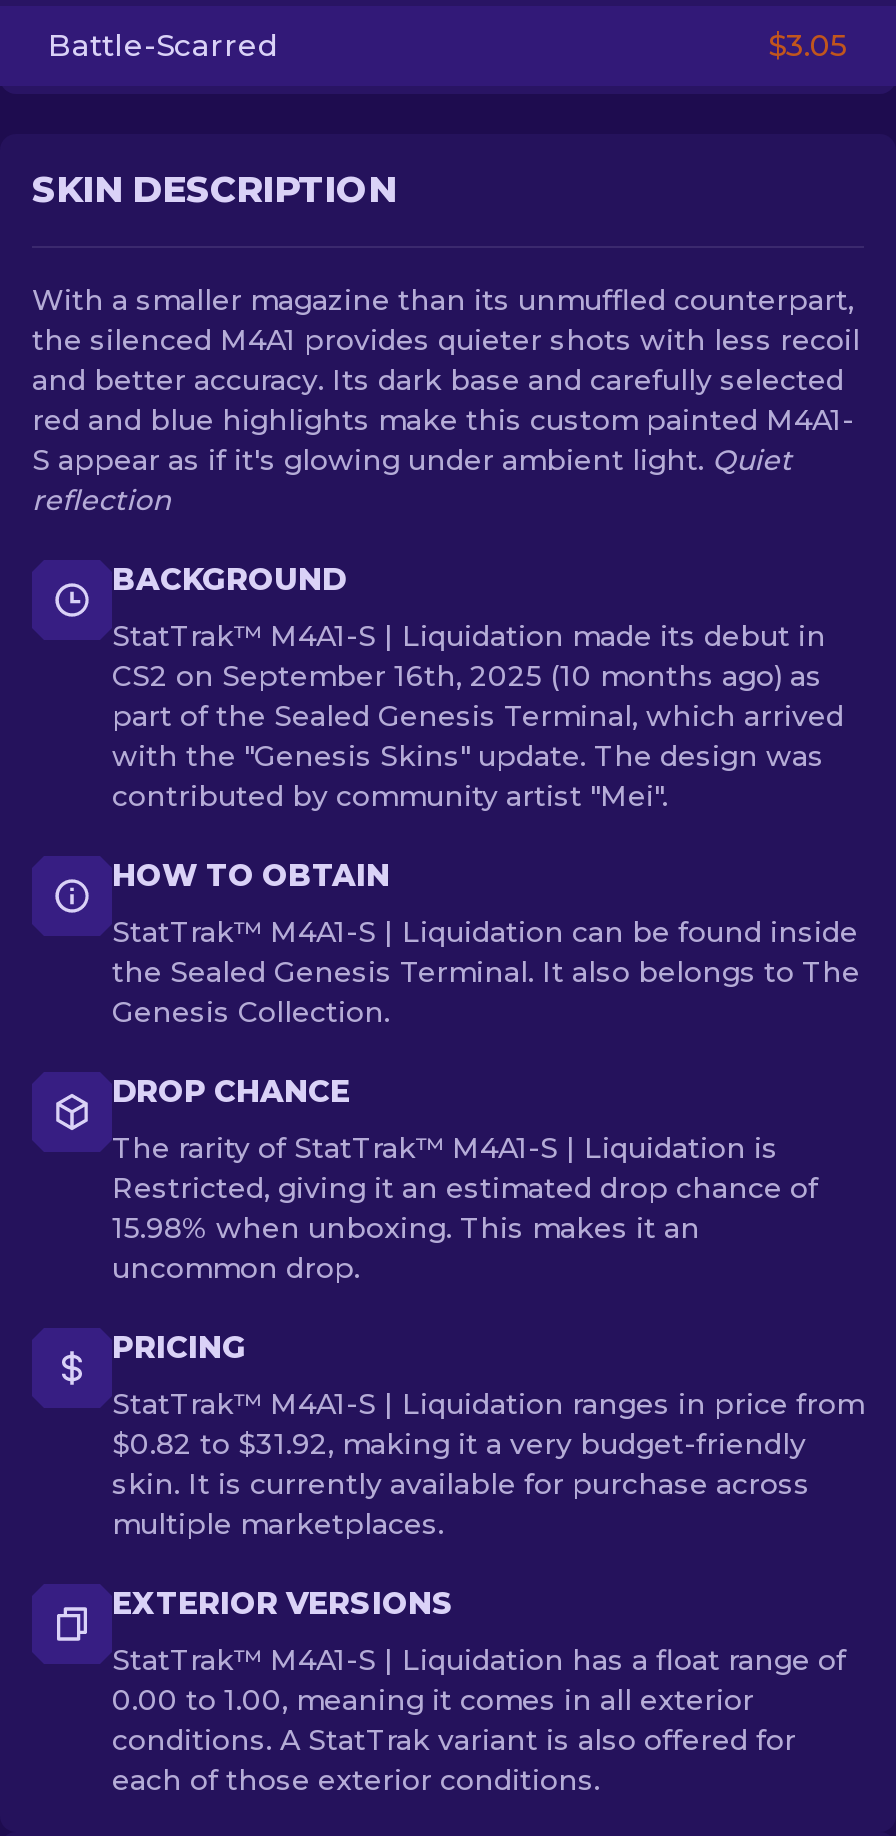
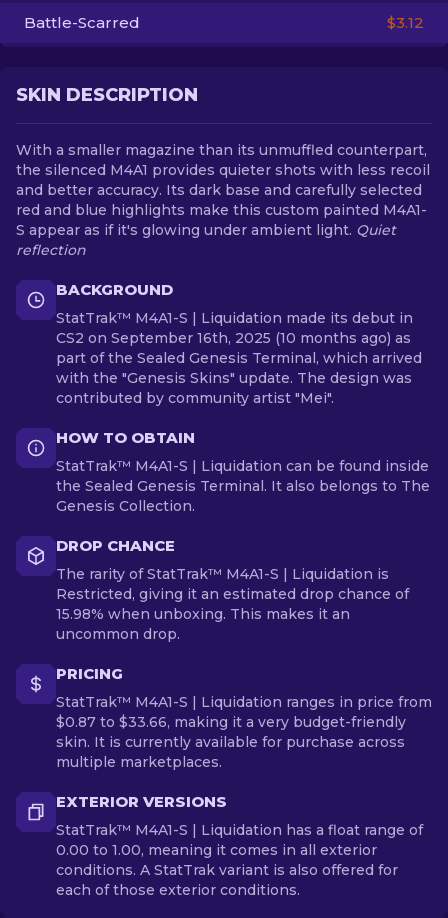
- $3.05
+ $3.12

- $0.82 to $31.92, making it a very budget-friendly
+ $0.87 to $33.66, making it a very budget-friendly
